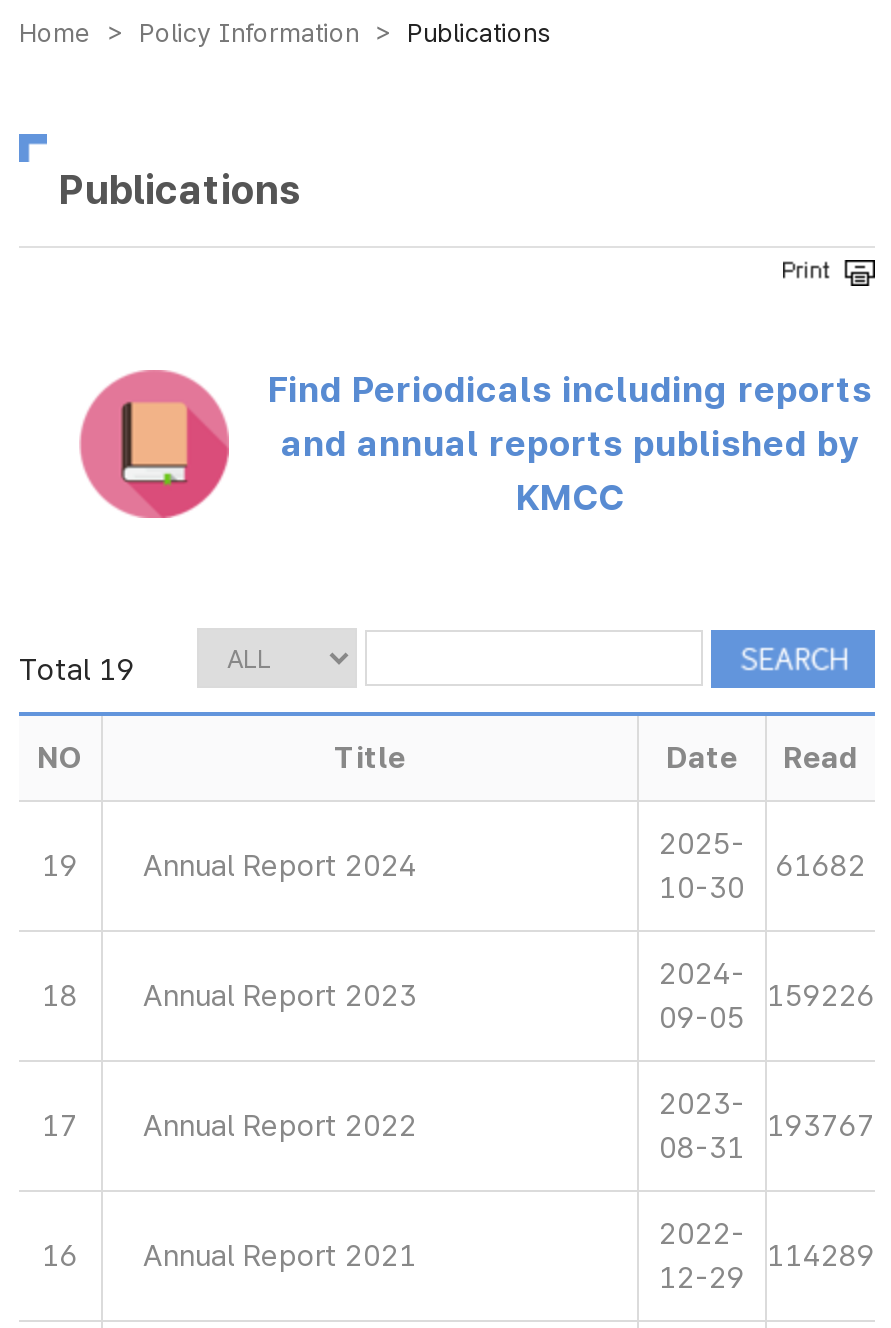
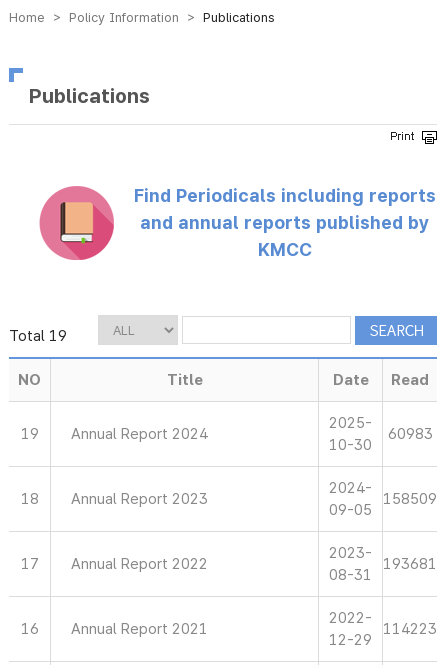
- 61682
+ 60983

- 159226
+ 158509

- 193767
+ 193681

- 114289
+ 114223
